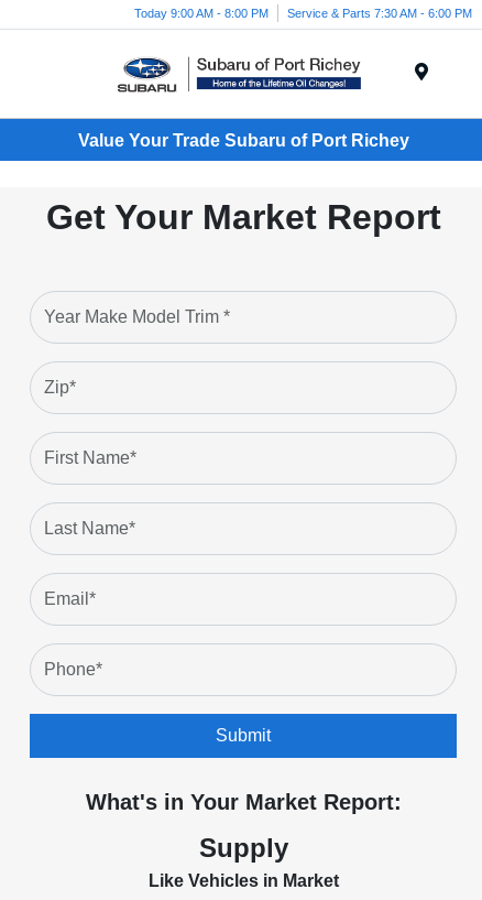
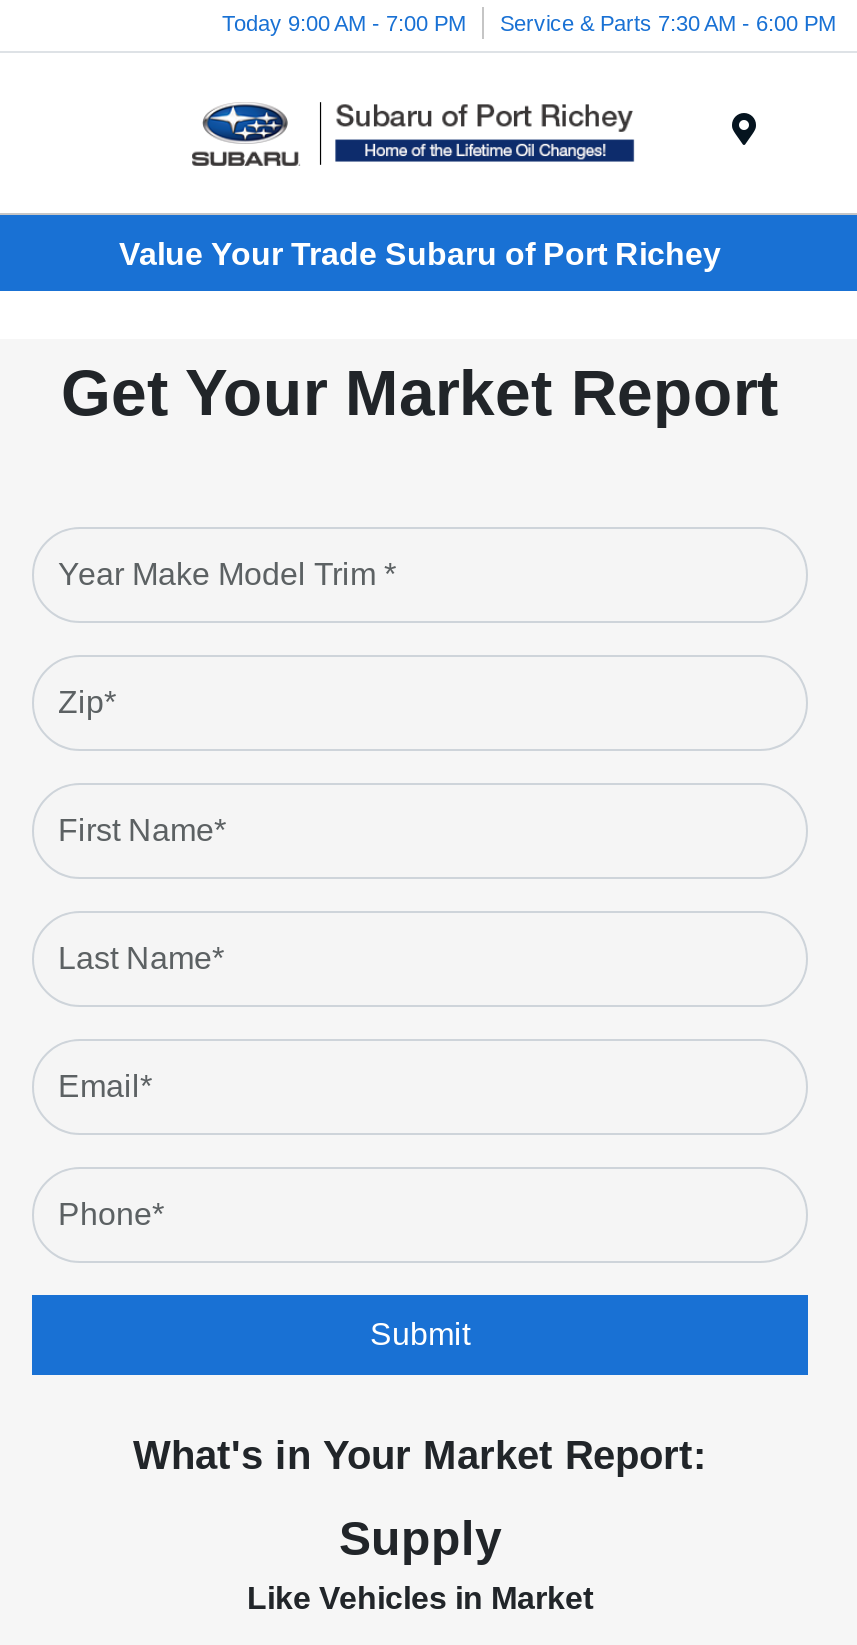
- Today 9:00 AM - 8:00 PM Service & Parts 7:30 AM - 6:00 PM
+ Today 9:00 AM - 7:00 PM Service & Parts 7:30 AM - 6:00 PM
